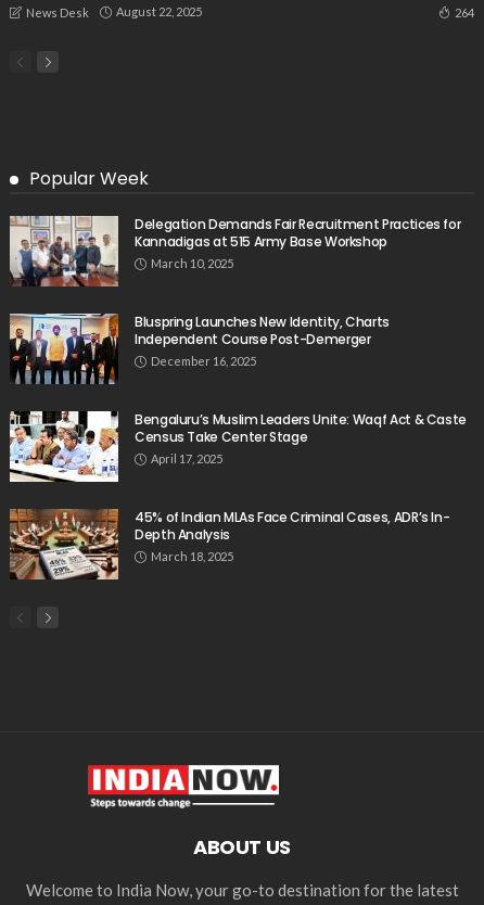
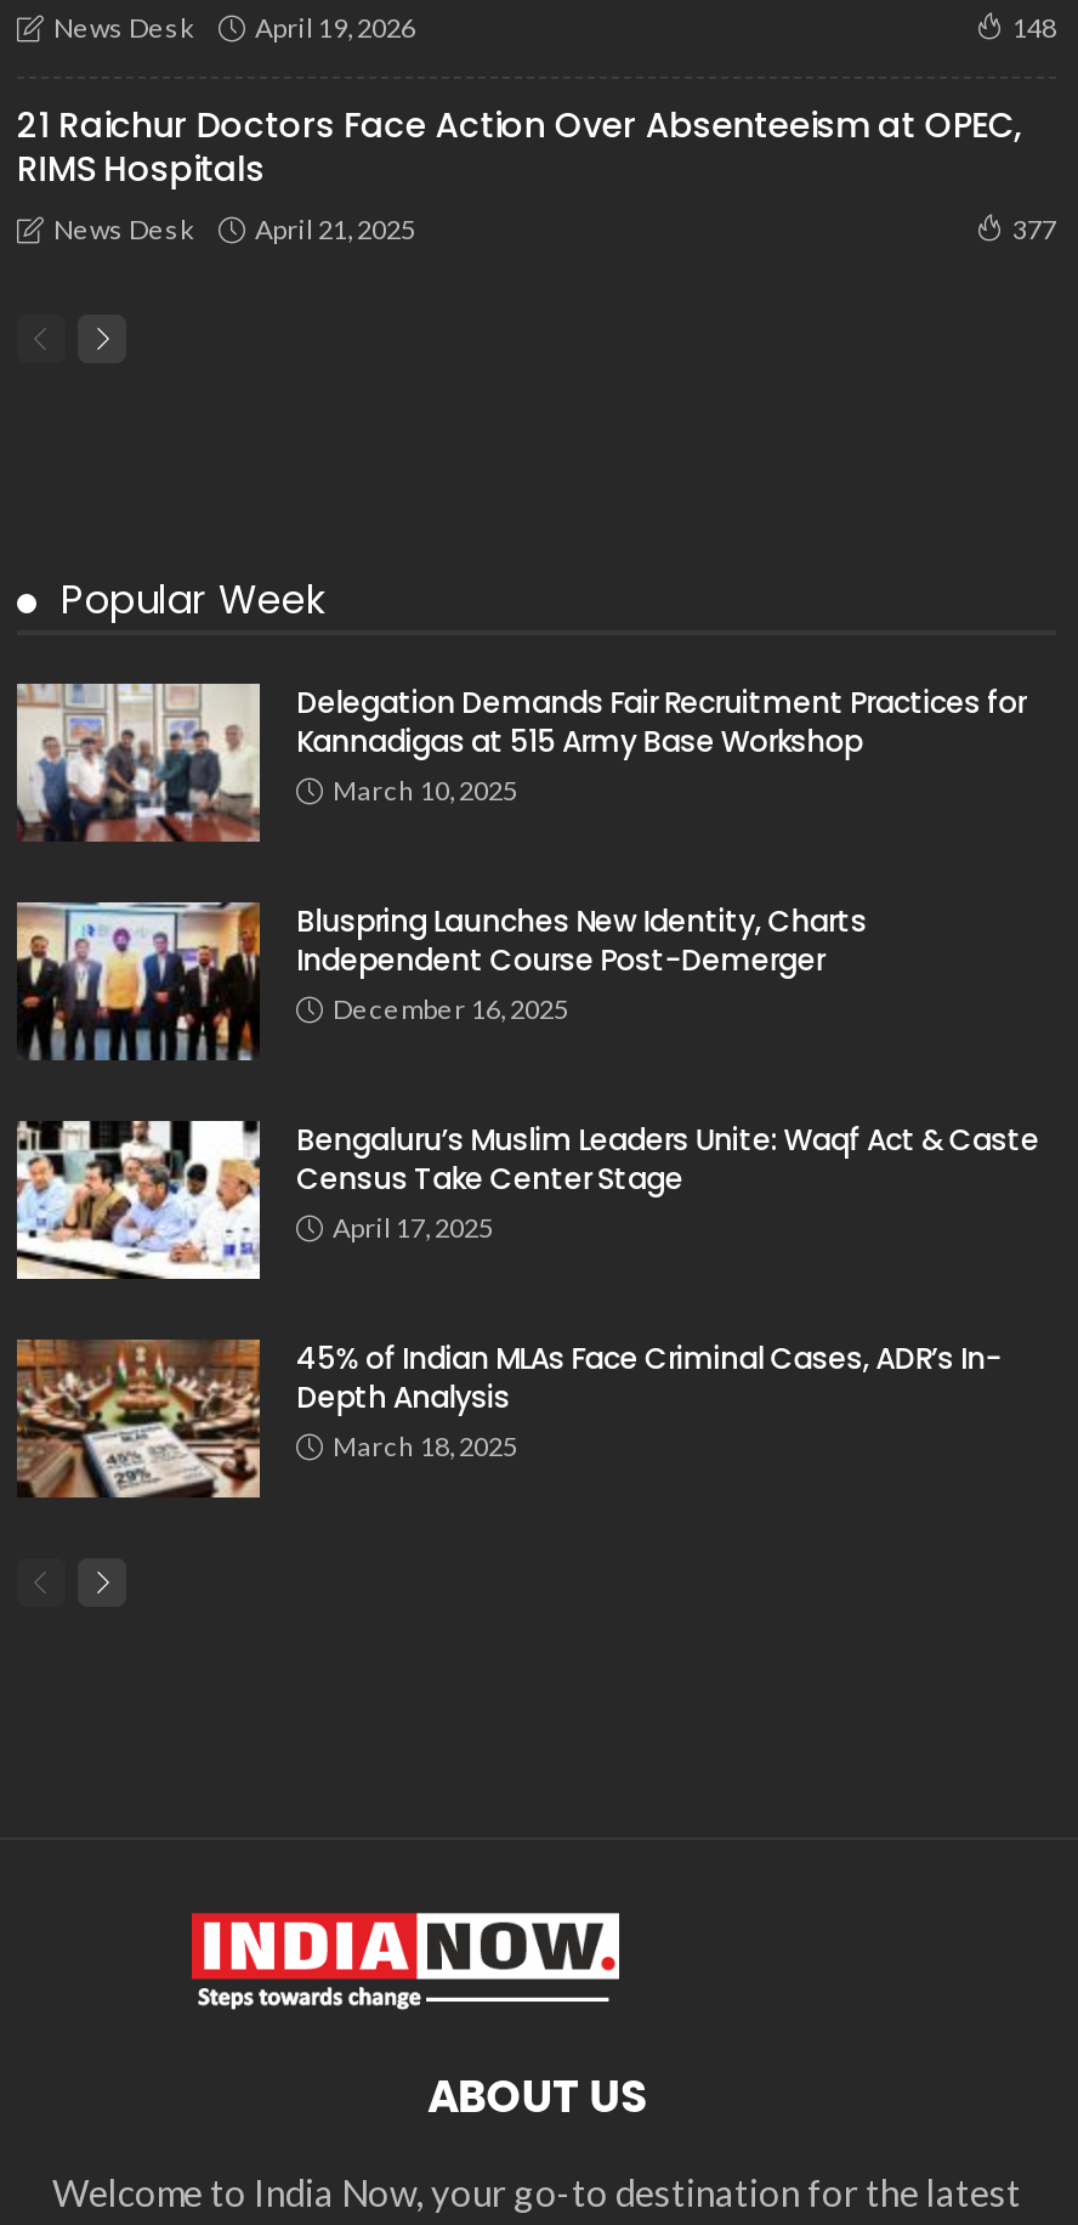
- August 22, 2025
- 264
+ April 19, 2026
+ 148
+ 21 Raichur Doctors Face Action Over Absenteeism at OPEC,
+ RIMS Hospitals
+ News Desk
+ April 21, 2025
+ 377
